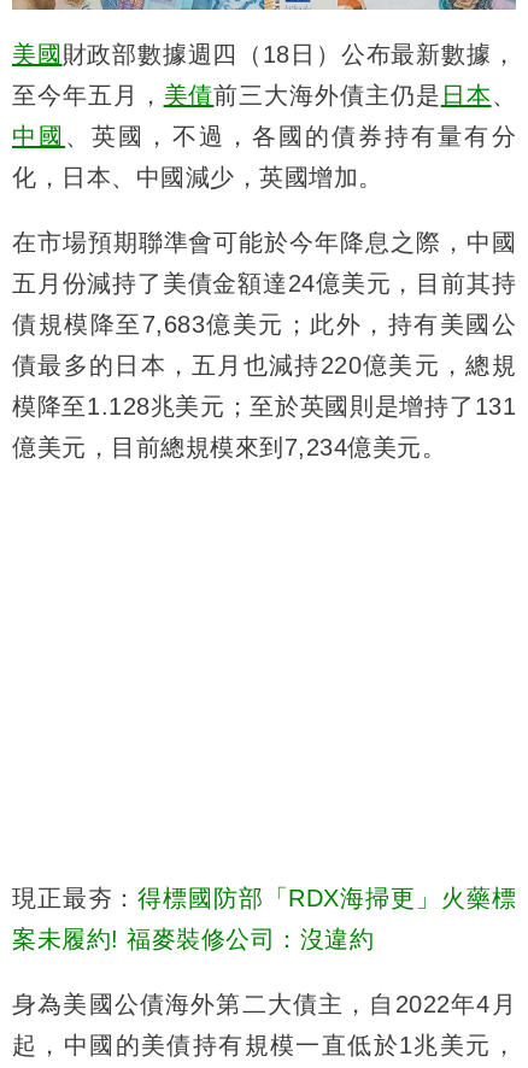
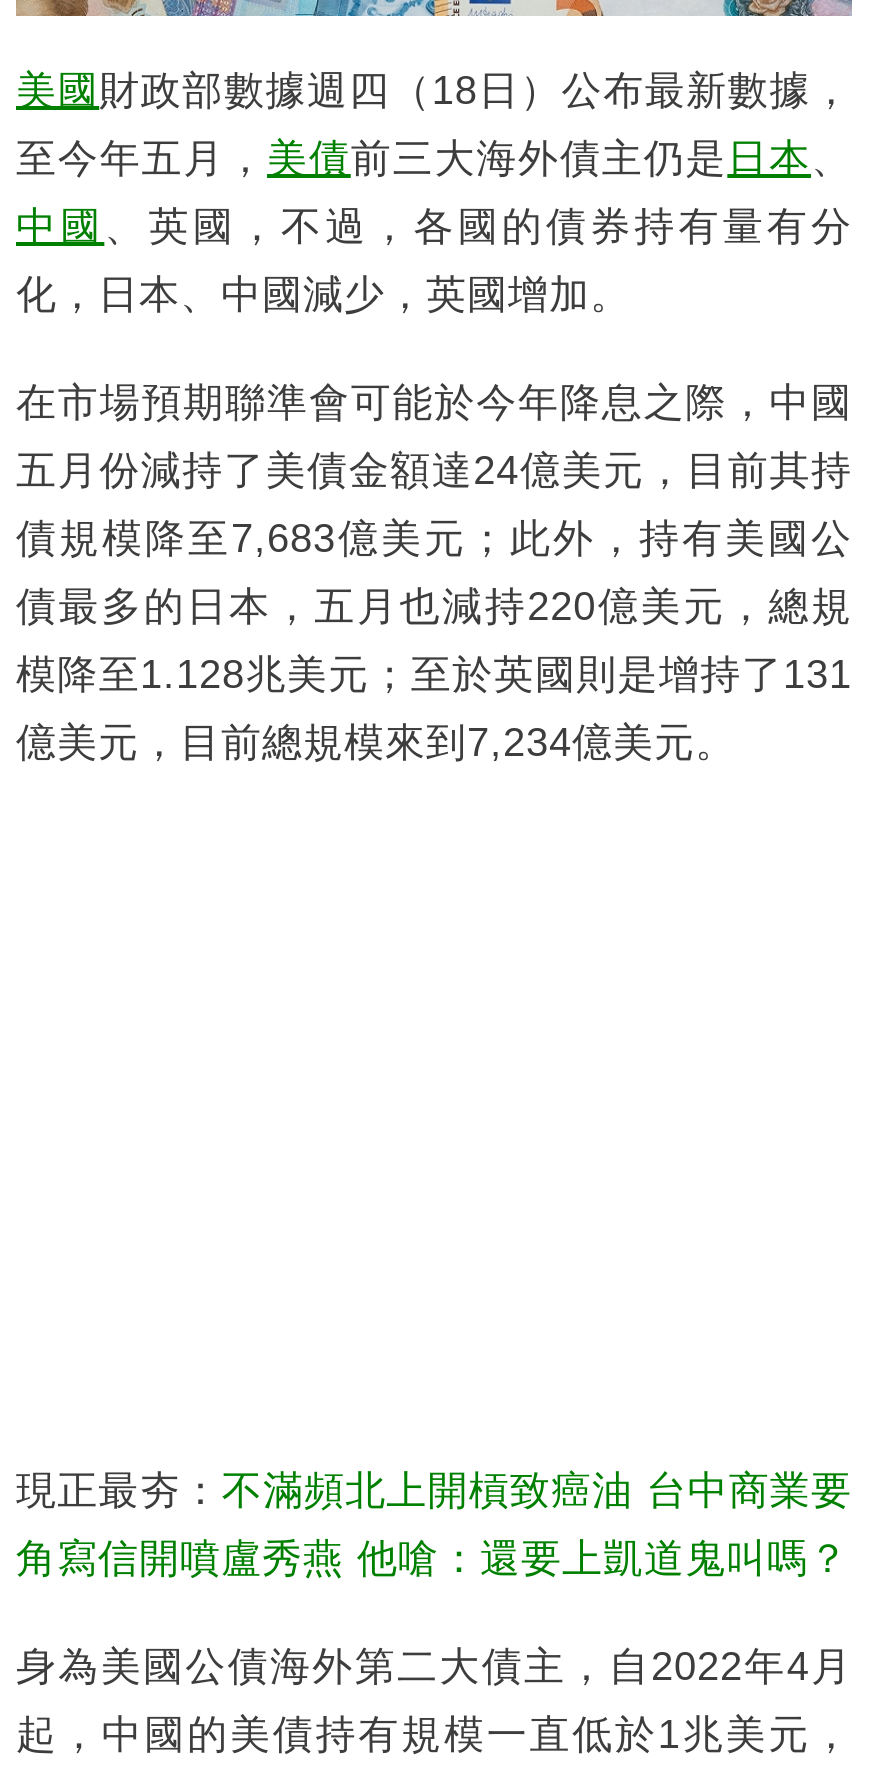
- 現正最夯：得標國防部「RDX海掃更」火藥標
+ 現正最夯：不滿頻北上開槓致癌油 台中商業要

- 案未履約! 福麥裝修公司：沒違約
+ 角寫信開噴盧秀燕 他嗆：還要上凱道鬼叫嗎？
